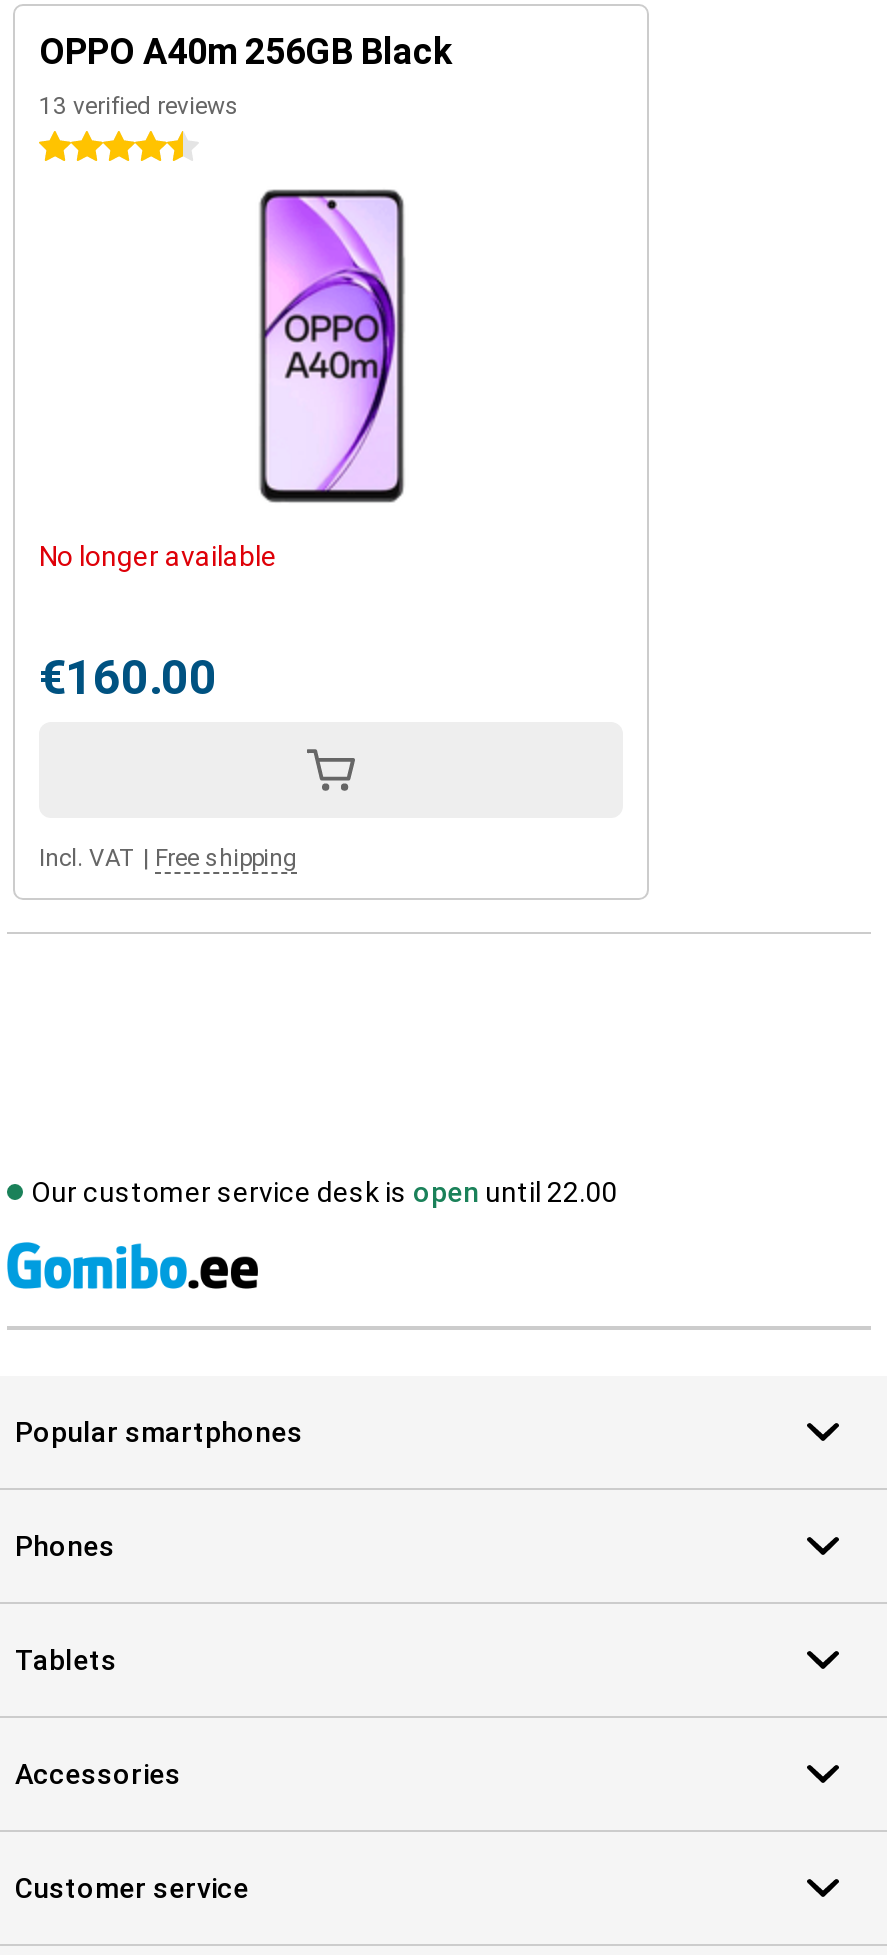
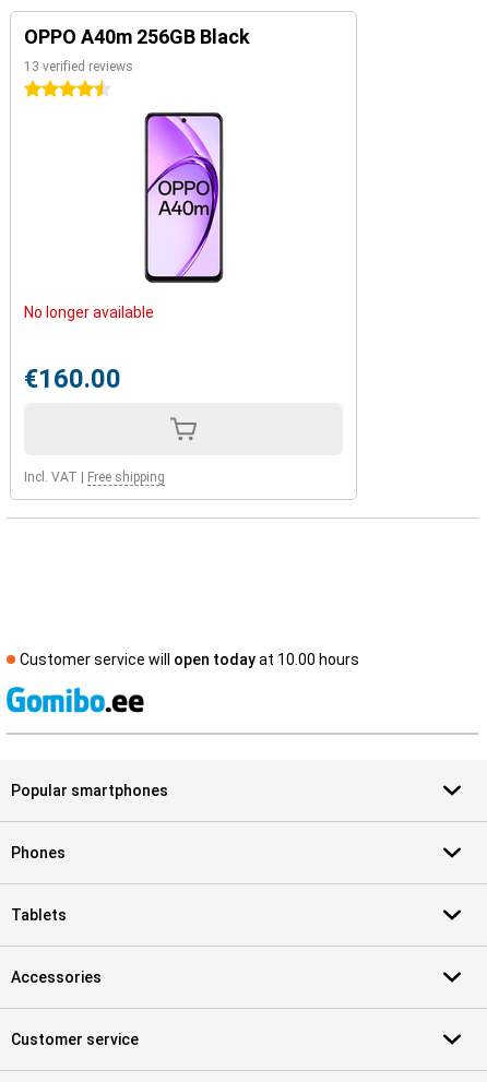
- Our customer service desk is open until 22.00
+ Customer service will open today at 10.00 hours
